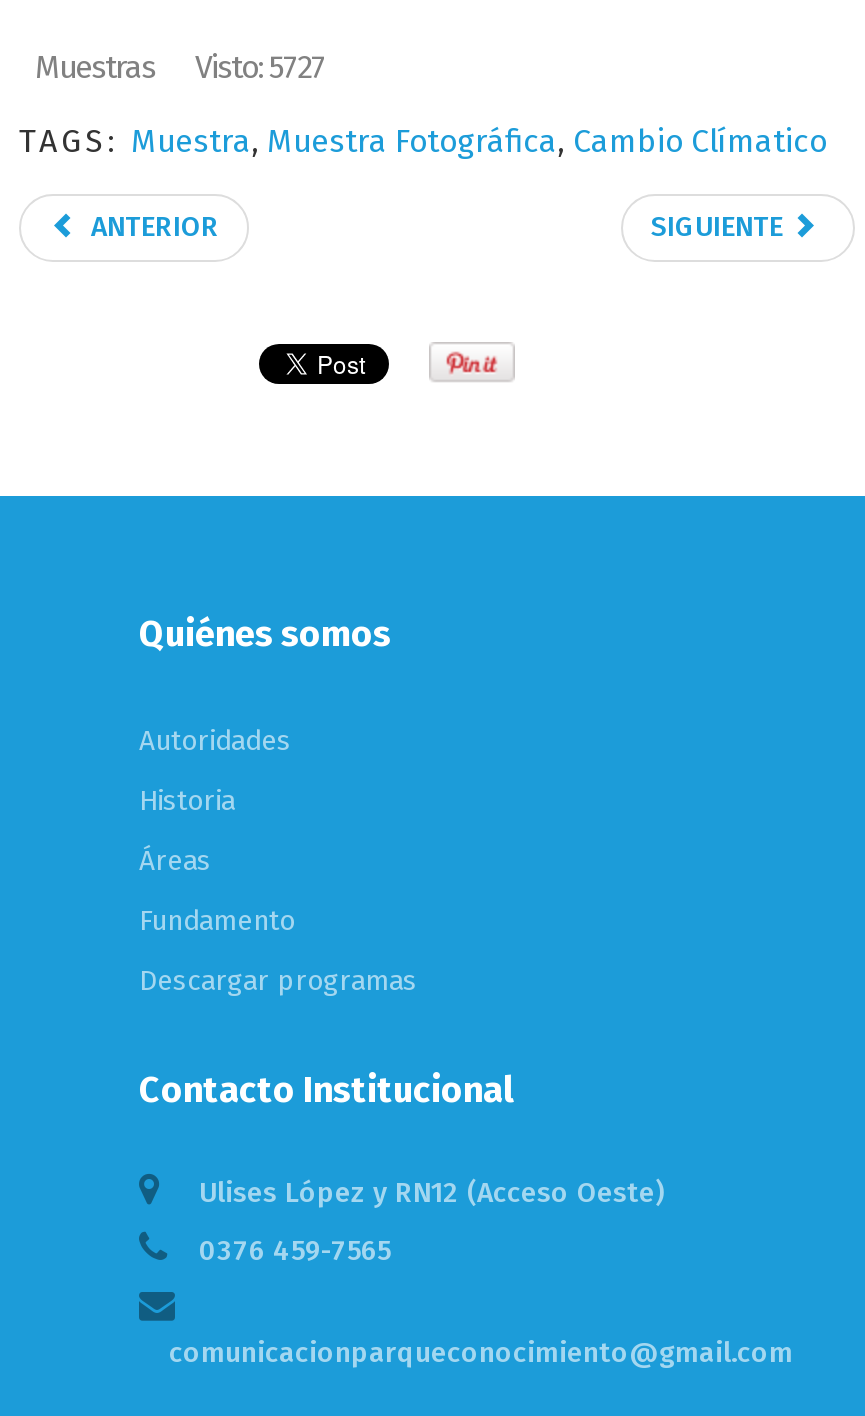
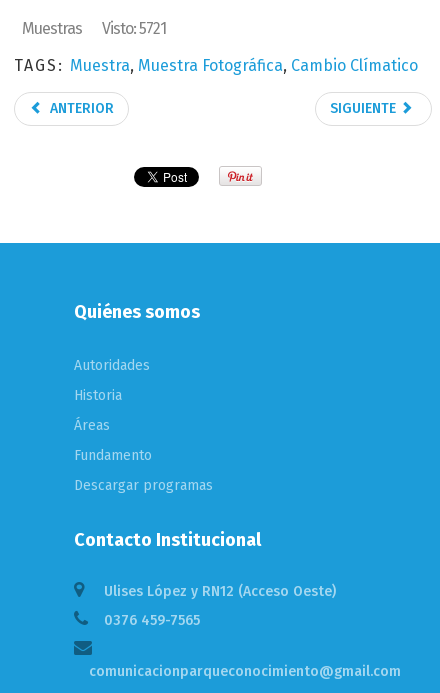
- Muestras Visto: 5727
+ Muestras Visto: 5721
